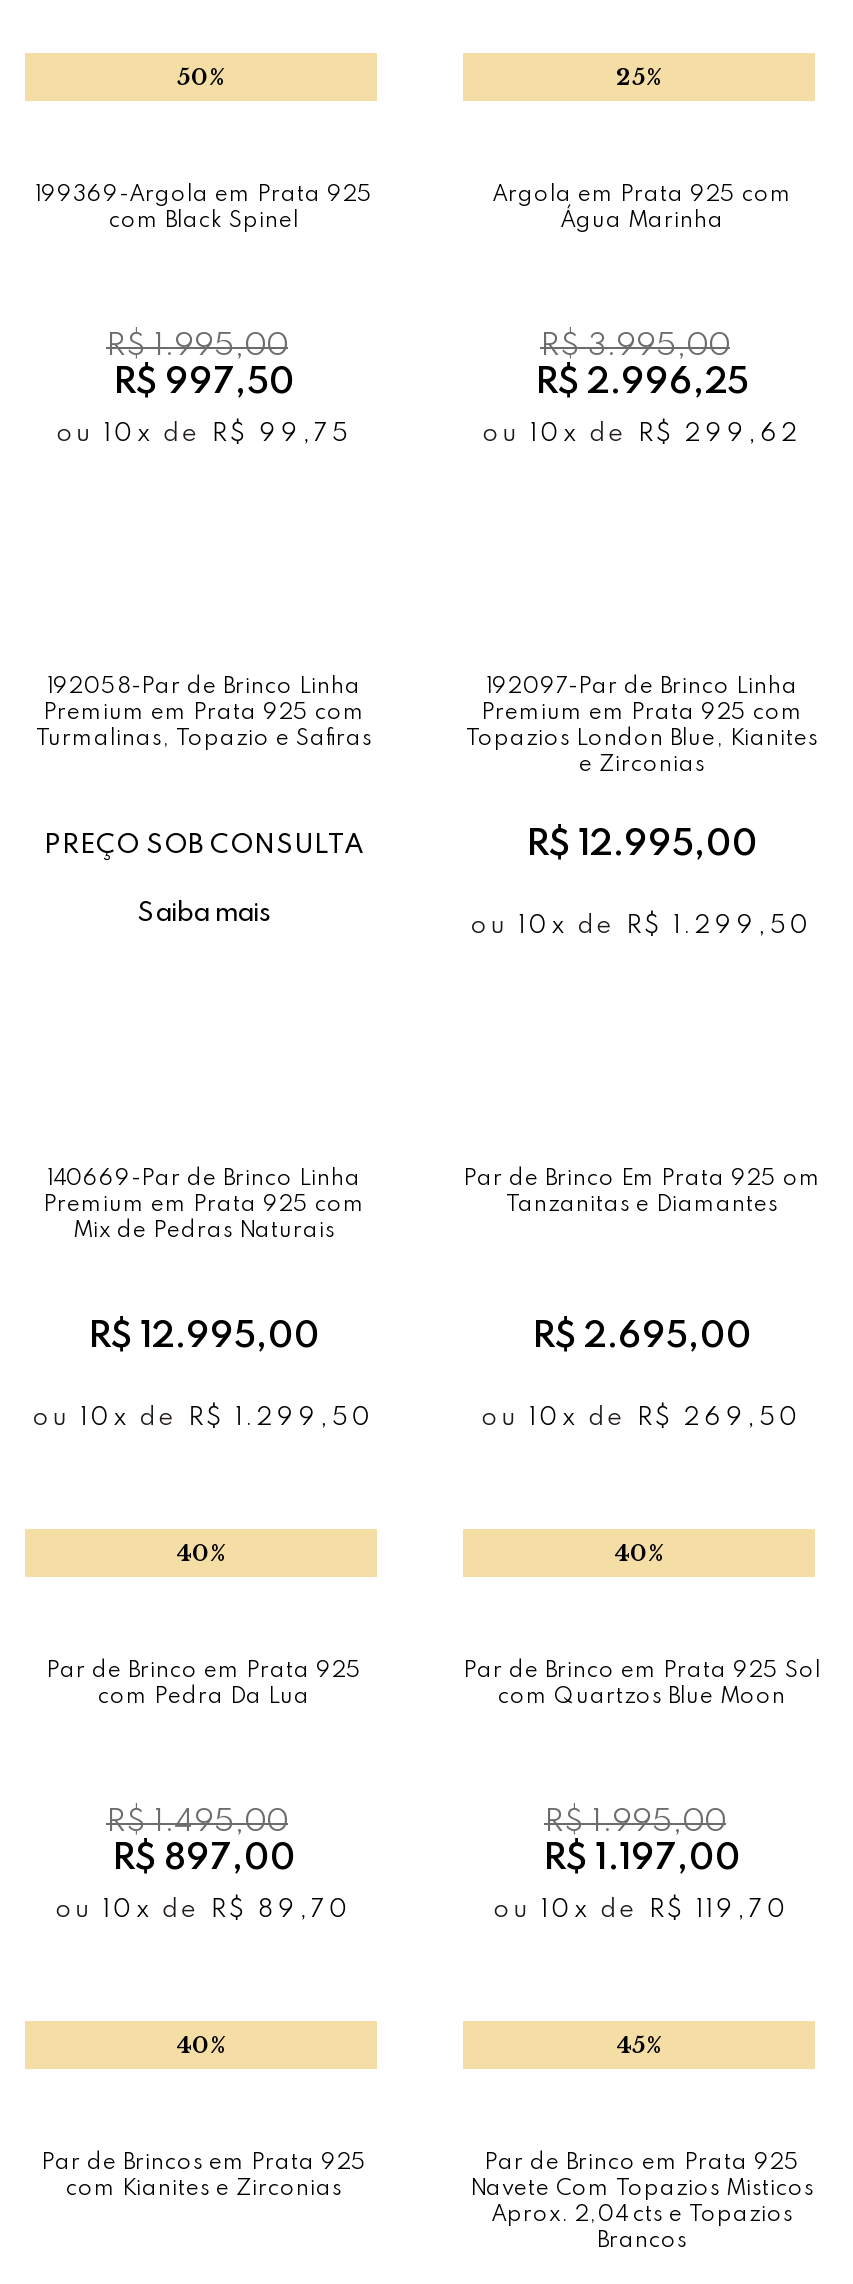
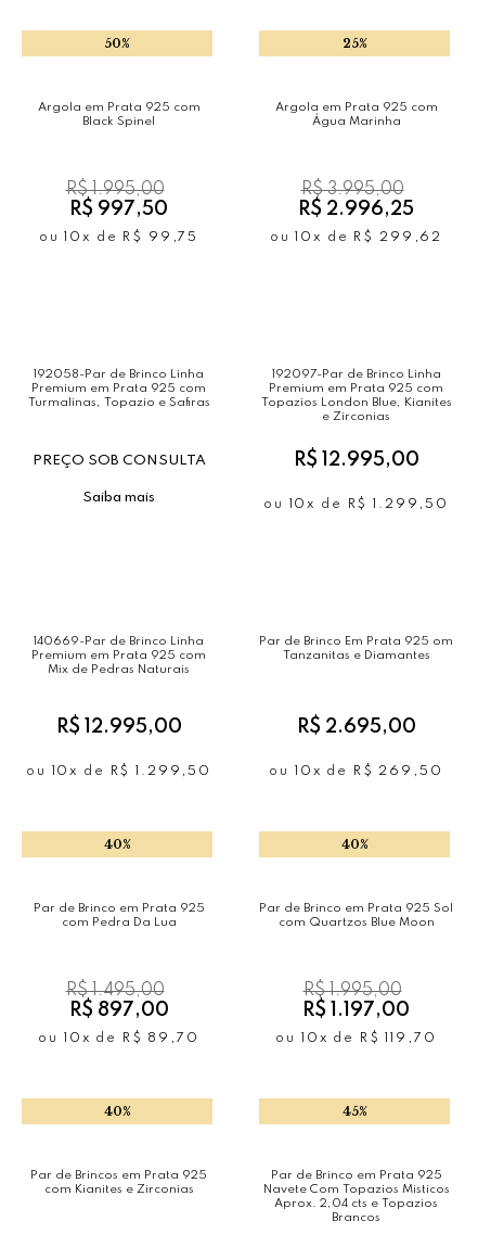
- 199369-Argola em Prata 925
- com Black Spinel
+ Argola em Prata 925 com
+ Black Spinel
